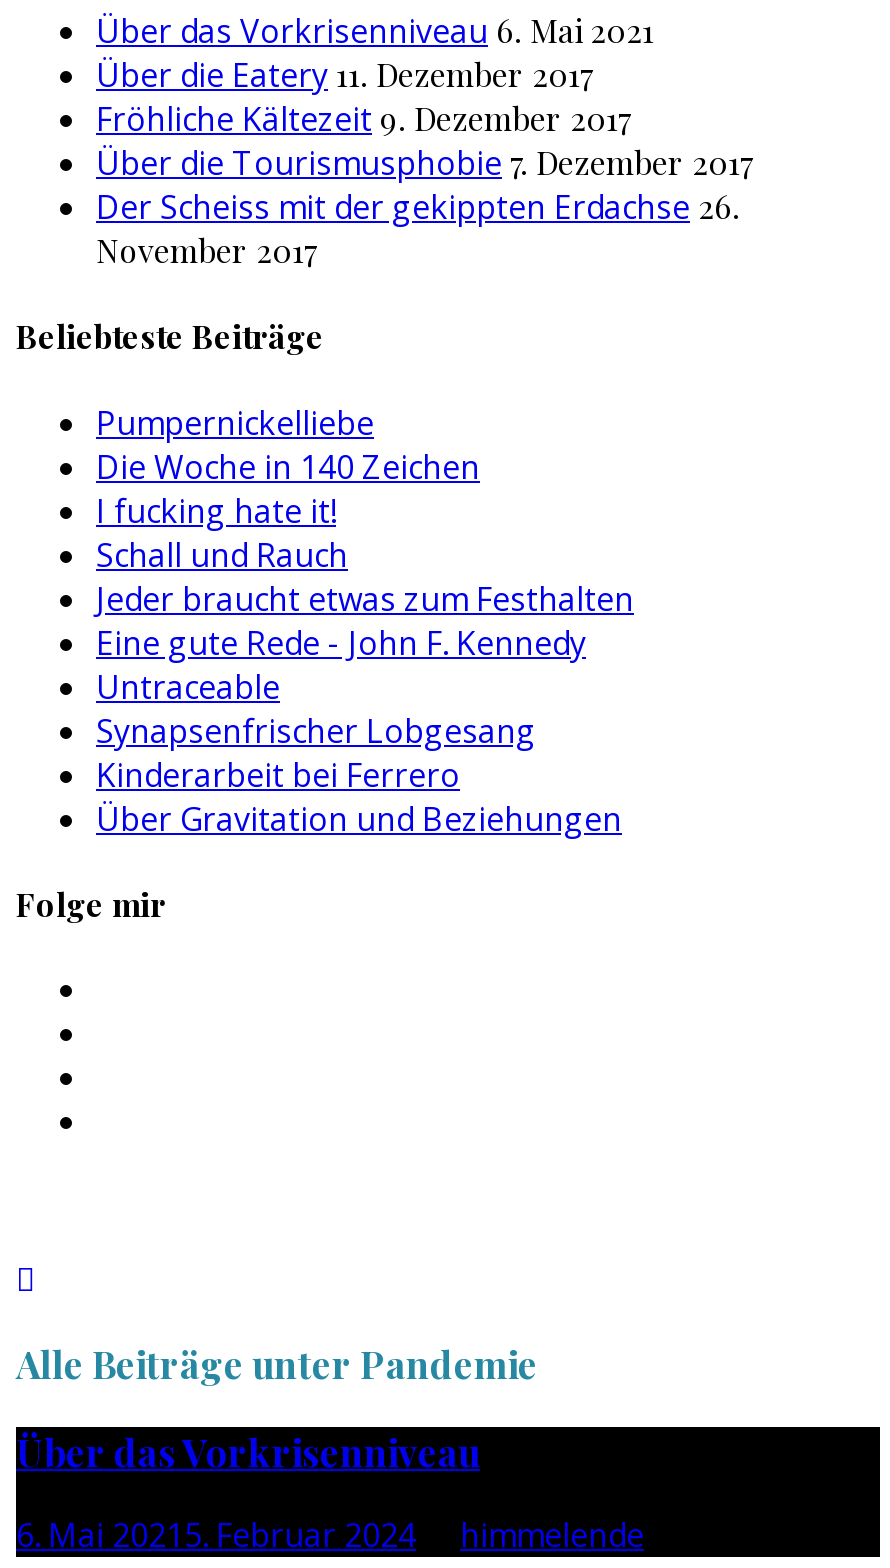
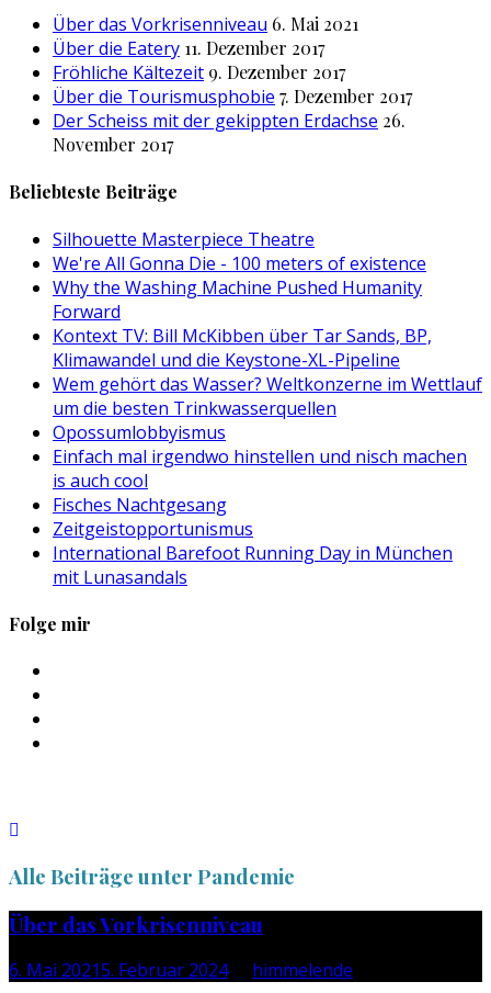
- Pumpernickelliebe
- Die Woche in 140 Zeichen
- I fucking hate it!
- Schall und Rauch
- Jeder braucht etwas zum Festhalten
- Eine gute Rede - John F. Kennedy
- Untraceable
- Synapsenfrischer Lobgesang
- Kinderarbeit bei Ferrero
- Über Gravitation und Beziehungen
+ Silhouette Masterpiece Theatre
+ We're All Gonna Die - 100 meters of existence
+ Why the Washing Machine Pushed Humanity
+ Forward
+ Kontext TV: Bill McKibben über Tar Sands, BP,
+ Klimawandel und die Keystone-XL-Pipeline
+ Wem gehört das Wasser? Weltkonzerne im Wettlauf
+ um die besten Trinkwasserquellen
+ Opossumlobbyismus
+ Einfach mal irgendwo hinstellen und nisch machen
+ is auch cool
+ Fisches Nachtgesang
+ Zeitgeistopportunismus
+ International Barefoot Running Day in München
+ mit Lunasandals
